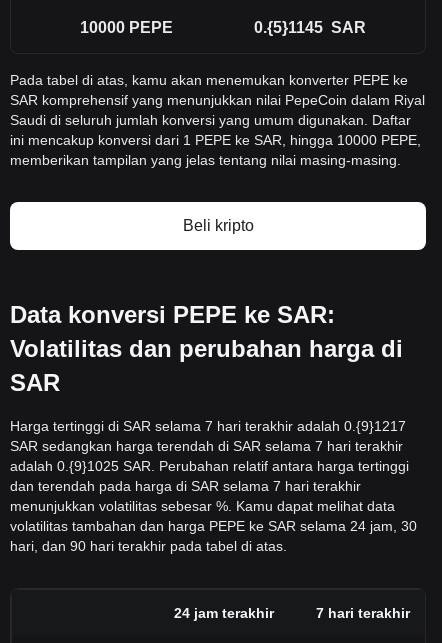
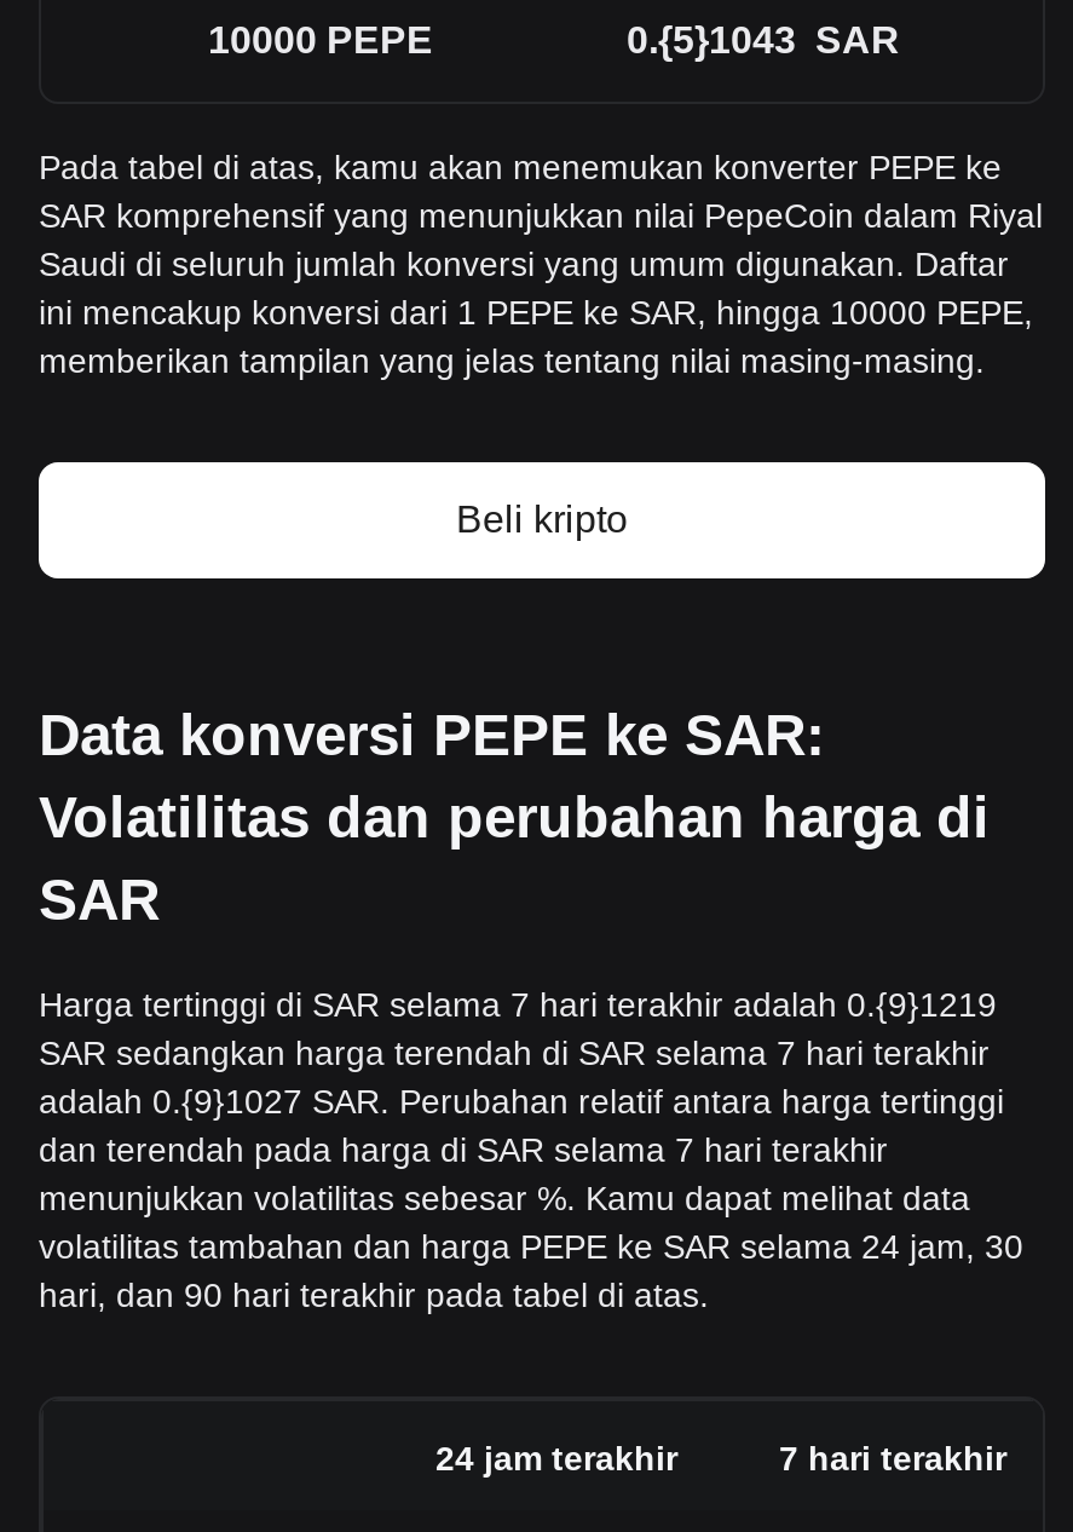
- 0.{5}1145 SAR
+ 0.{5}1043 SAR

- Harga tertinggi di SAR selama 7 hari terakhir adalah 0.{9}1217
+ Harga tertinggi di SAR selama 7 hari terakhir adalah 0.{9}1219

- adalah 0.{9}1025 SAR. Perubahan relatif antara harga tertinggi
+ adalah 0.{9}1027 SAR. Perubahan relatif antara harga tertinggi
